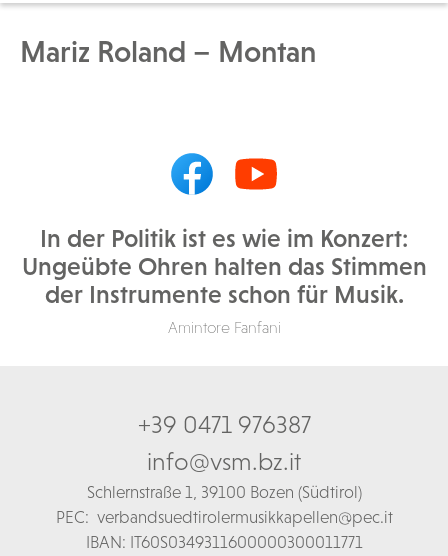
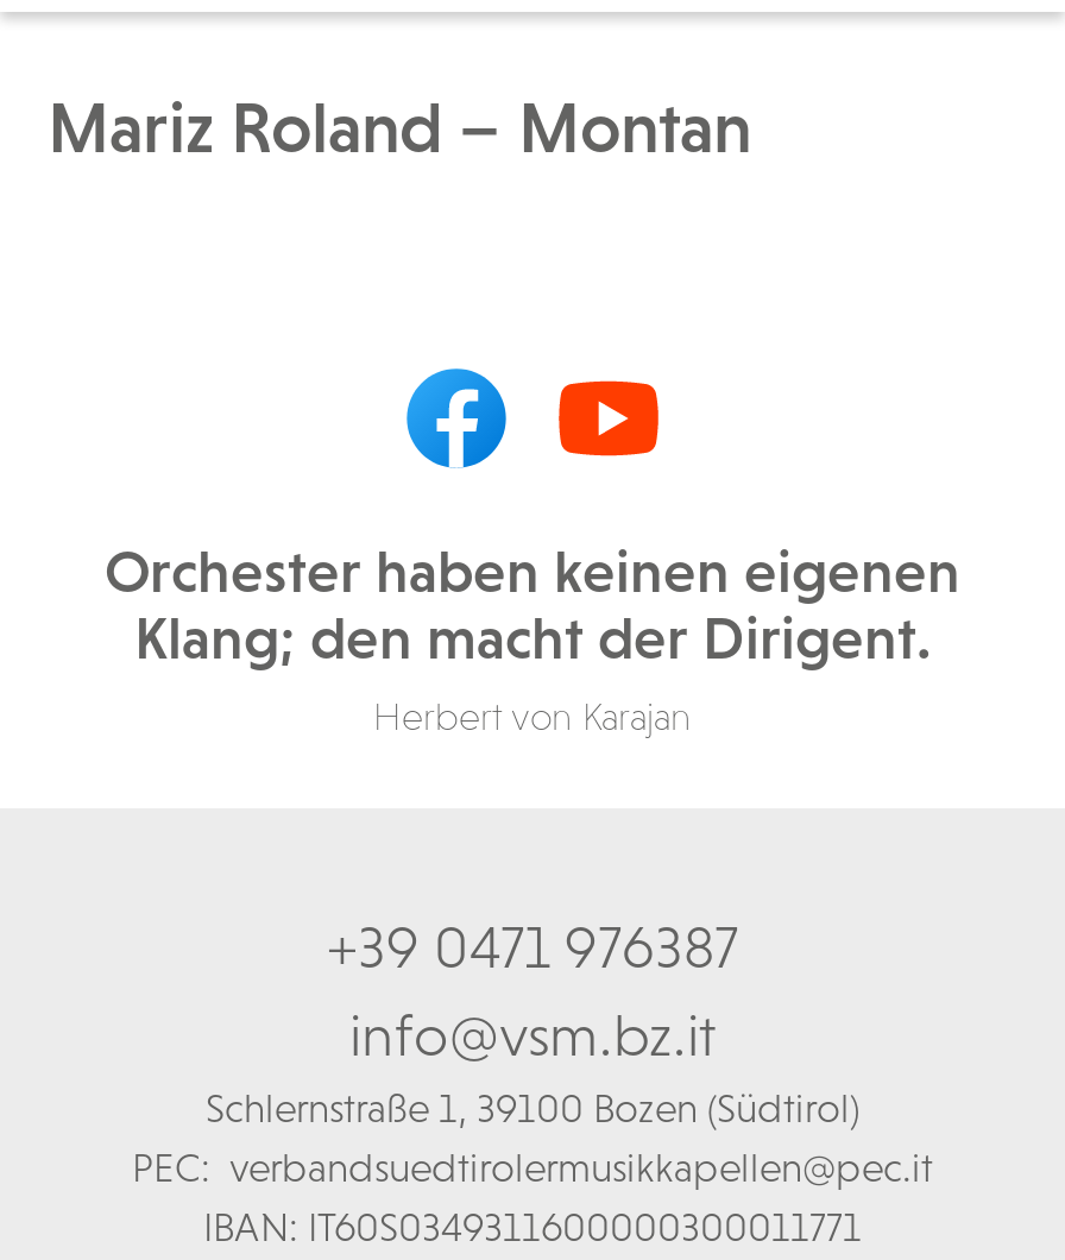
- In der Politik ist es wie im Konzert:
- Ungeübte Ohren halten das Stimmen
- der Instrumente schon für Musik.
- Amintore Fanfani
+ Orchester haben keinen eigenen
+ Klang; den macht der Dirigent.
+ Herbert von Karajan
